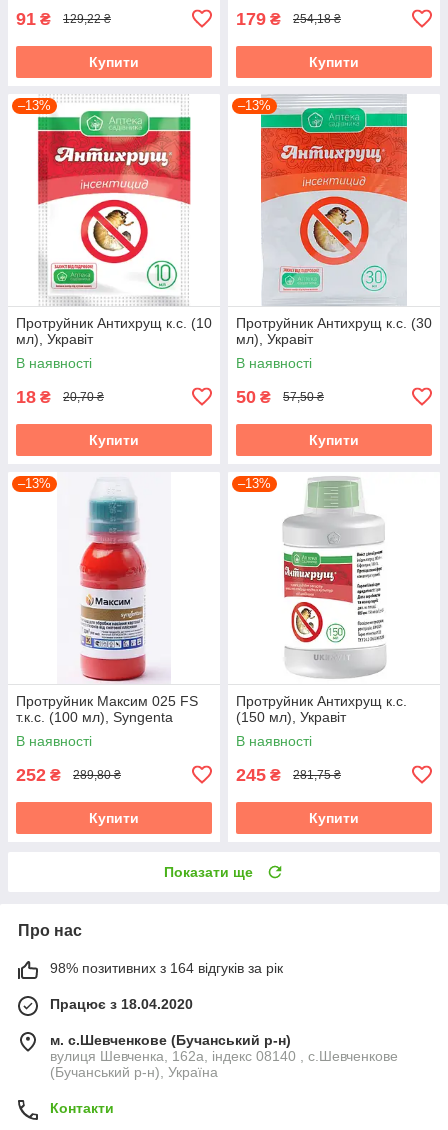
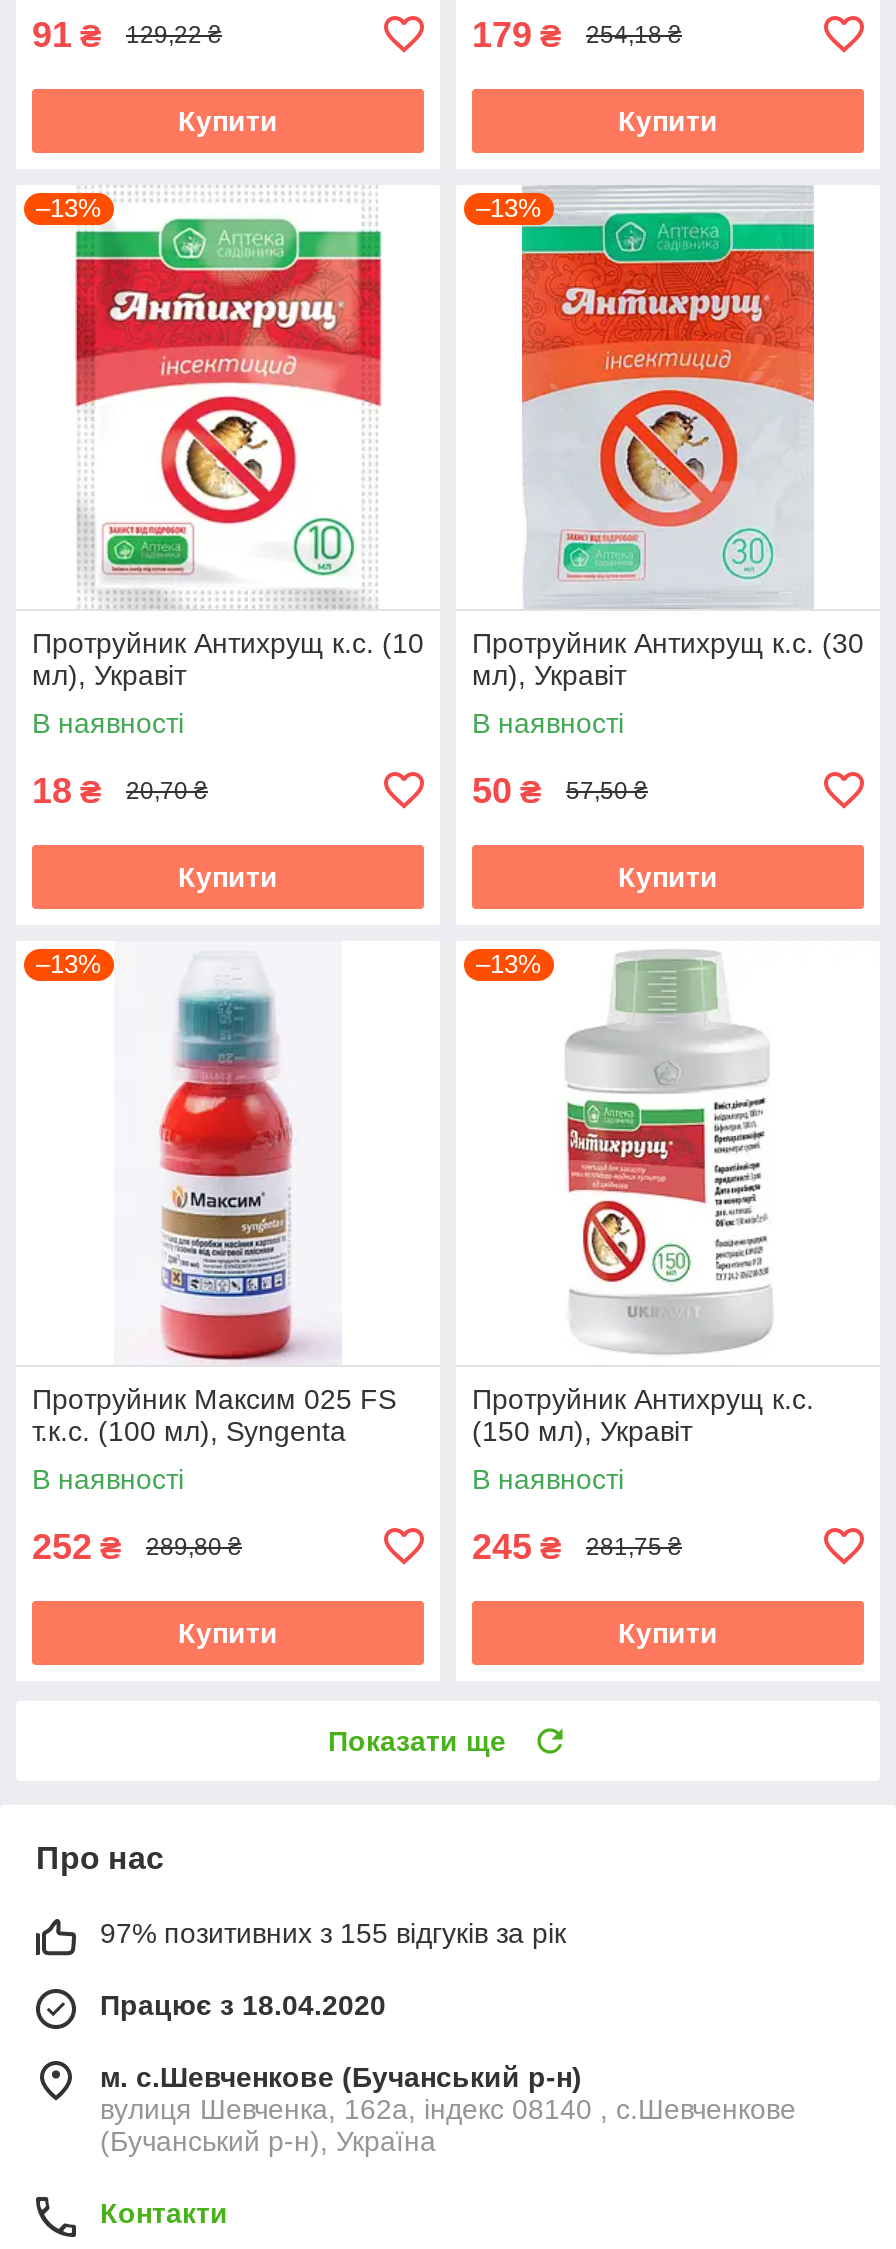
- 98% позитивних з 164 відгуків за рік
+ 97% позитивних з 155 відгуків за рік
